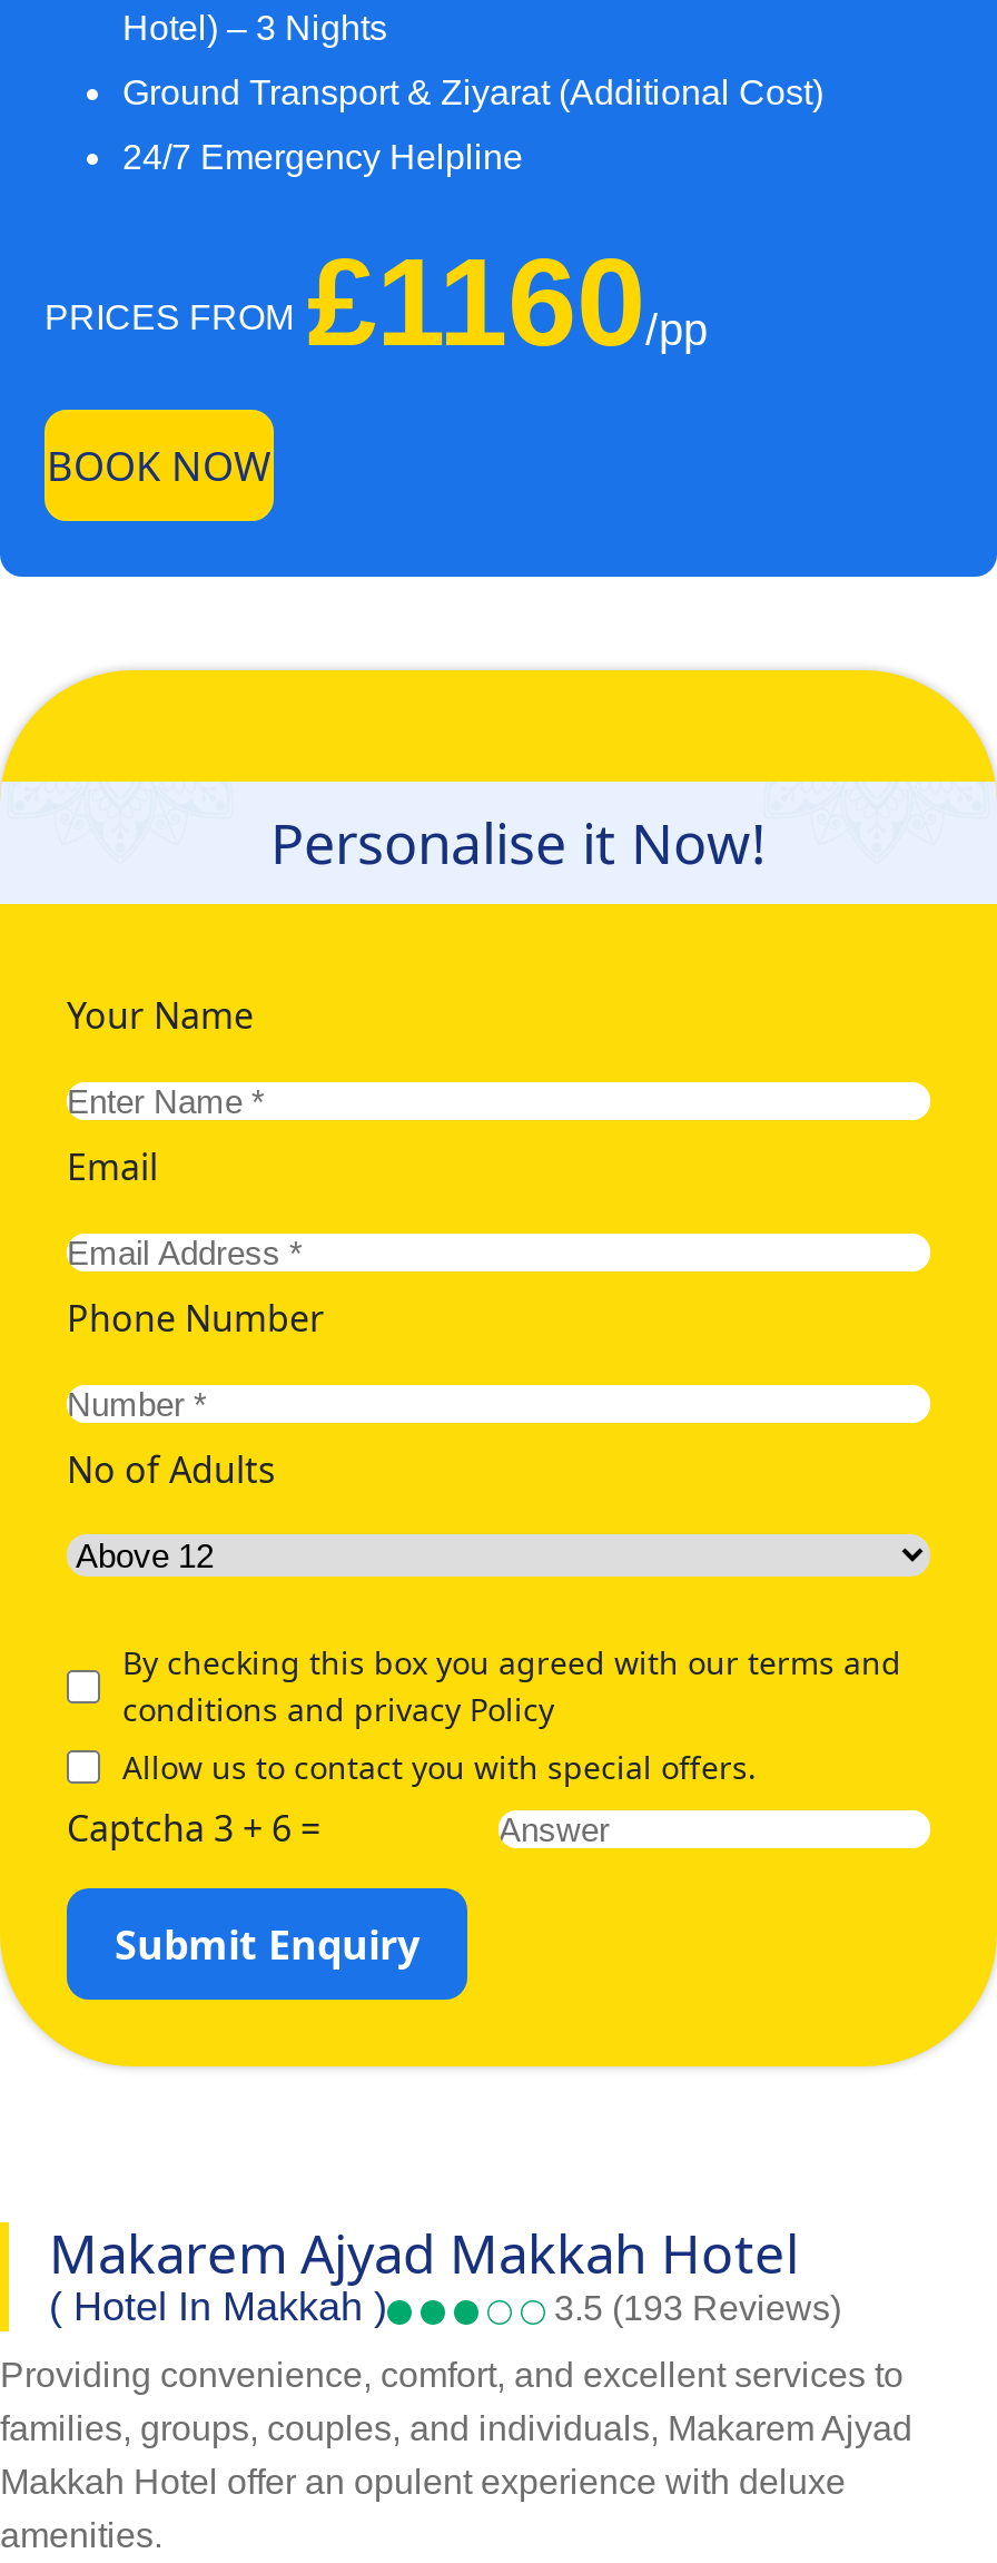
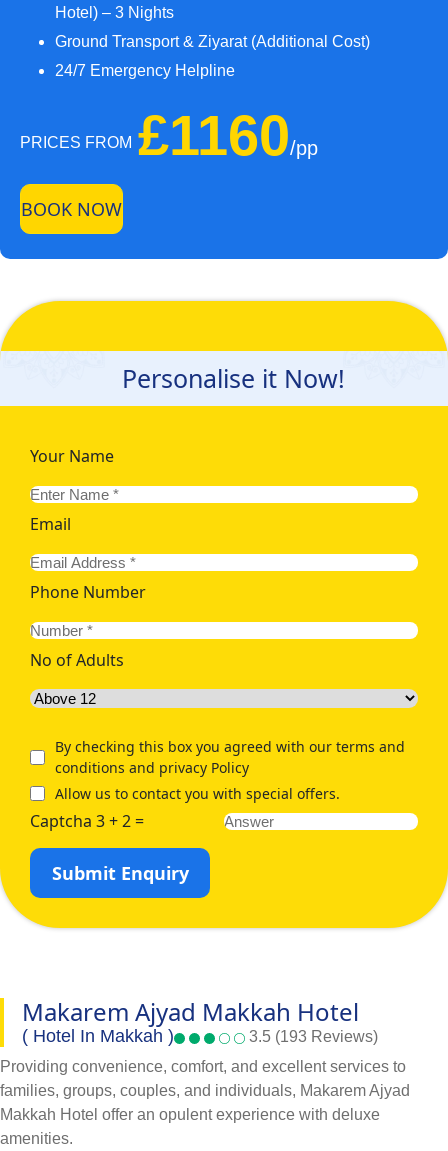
- Captcha 3 + 6 =
+ Captcha 3 + 2 =
